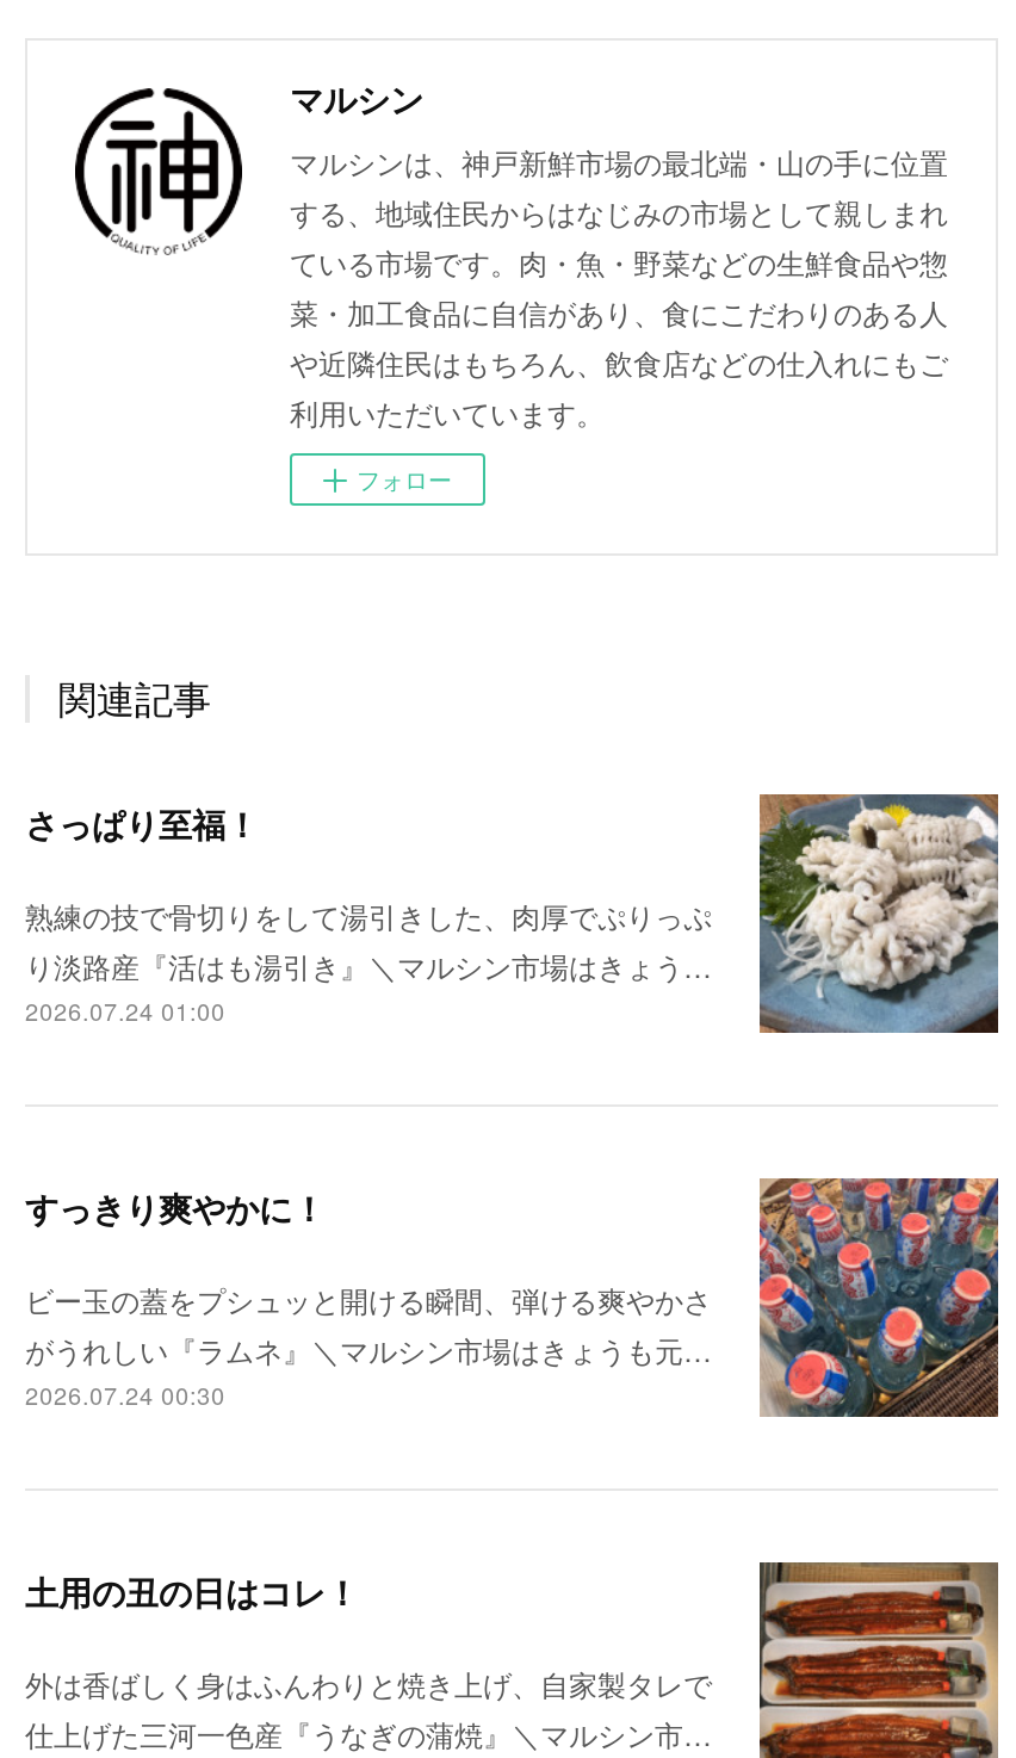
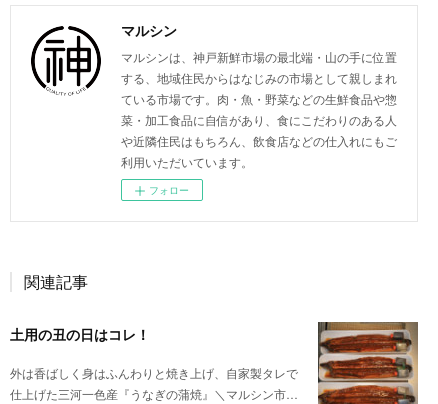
- [image]
- さっぱり至福！
- 熟練の技で骨切りをして湯引きした、肉厚でぷりっぷ
- り淡路産『活はも湯引き』＼マルシン市場はきょう…
- 2026.07.24 01:00

- [image]
- すっきり爽やかに！
- ビー玉の蓋をプシュッと開ける瞬間、弾ける爽やかさ
- がうれしい『ラムネ』＼マルシン市場はきょうも元…
- 2026.07.24 00:30
